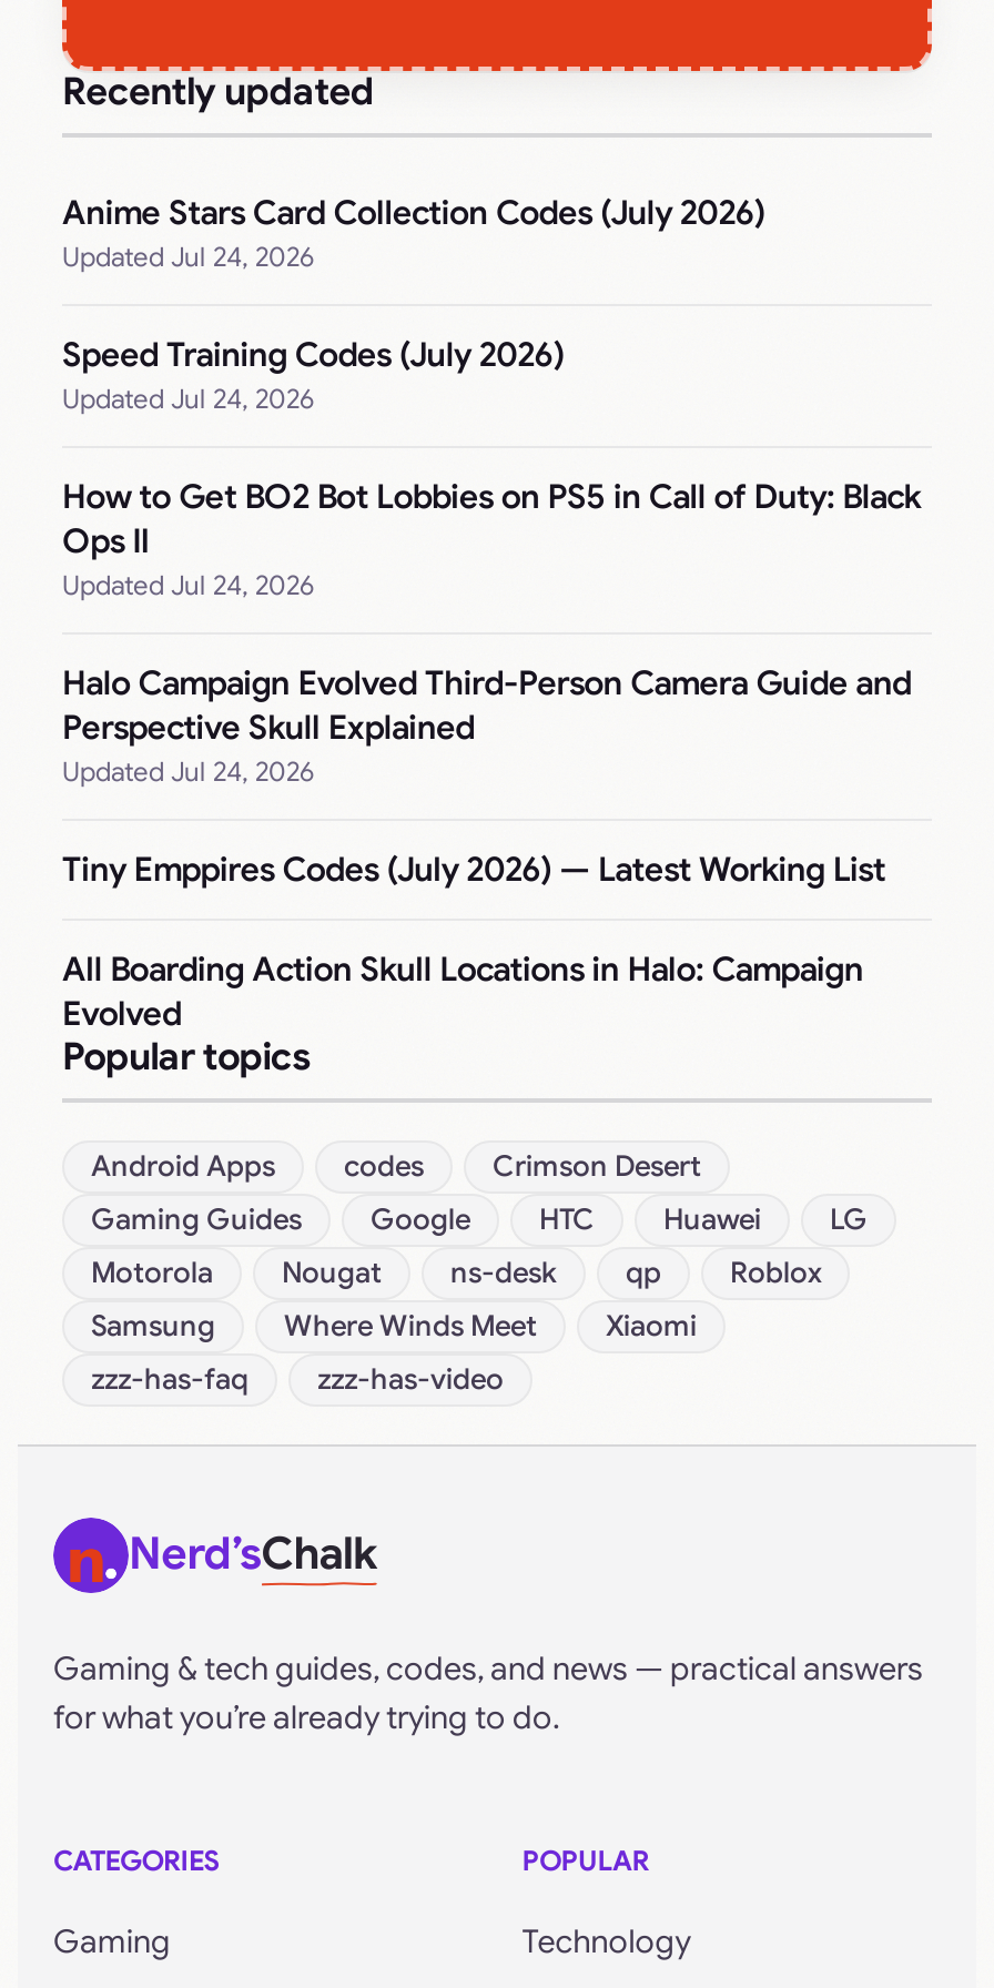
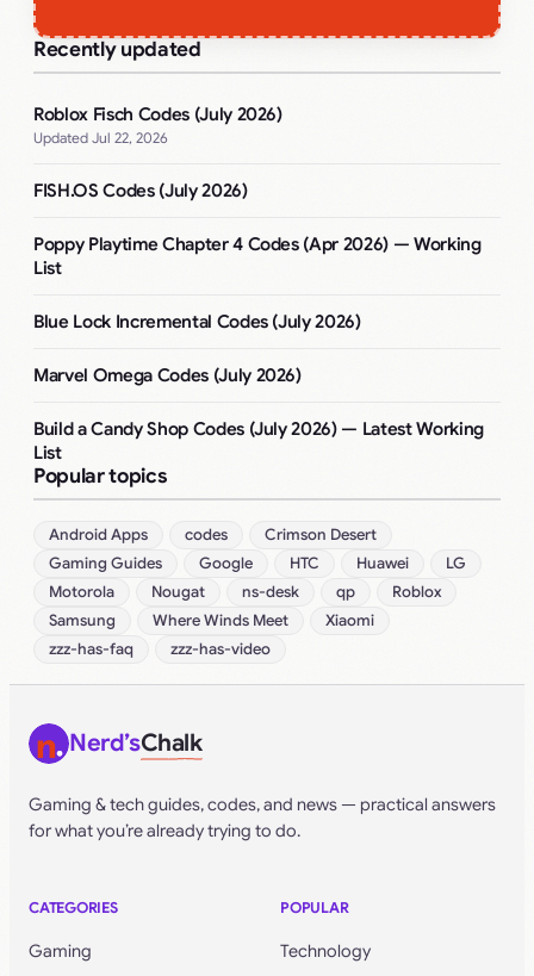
- Anime Stars Card Collection Codes (July 2026)
- Jul 24, 2026
+ Roblox Fisch Codes (July 2026)
+ Jul 22, 2026

- Speed Training Codes (July 2026)
- Jul 24, 2026
+ FISH.OS Codes (July 2026)

- How to Get BO2 Bot Lobbies on PS5 in Call of Duty: Black
- Ops II
- Jul 24, 2026
+ Poppy Playtime Chapter 4 Codes (Apr 2026) — Working
+ List

- Halo Campaign Evolved Third-Person Camera Guide and
- Perspective Skull Explained
- Jul 24, 2026
+ Blue Lock Incremental Codes (July 2026)

- Tiny Emppires Codes (July 2026) — Latest Working List
+ Marvel Omega Codes (July 2026)

- All Boarding Action Skull Locations in Halo: Campaign
- Evolved
+ Build a Candy Shop Codes (July 2026) — Latest Working
+ List
